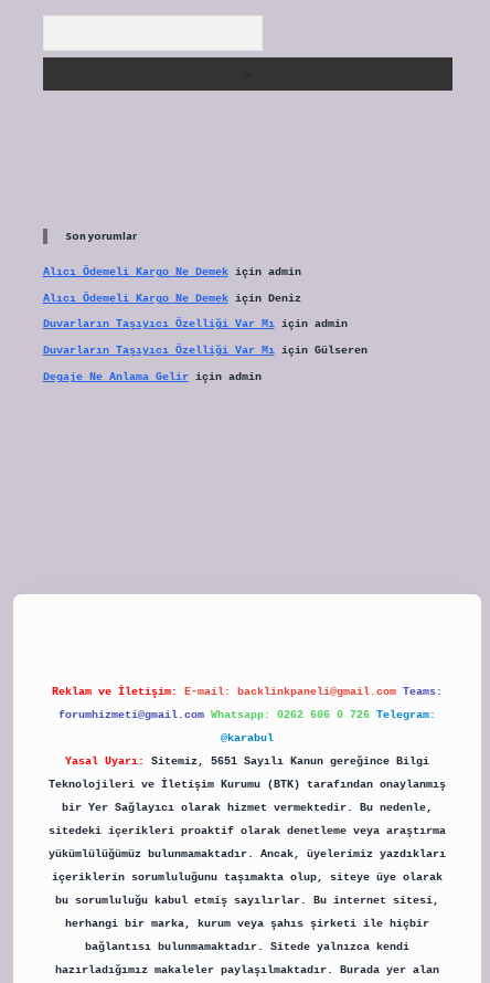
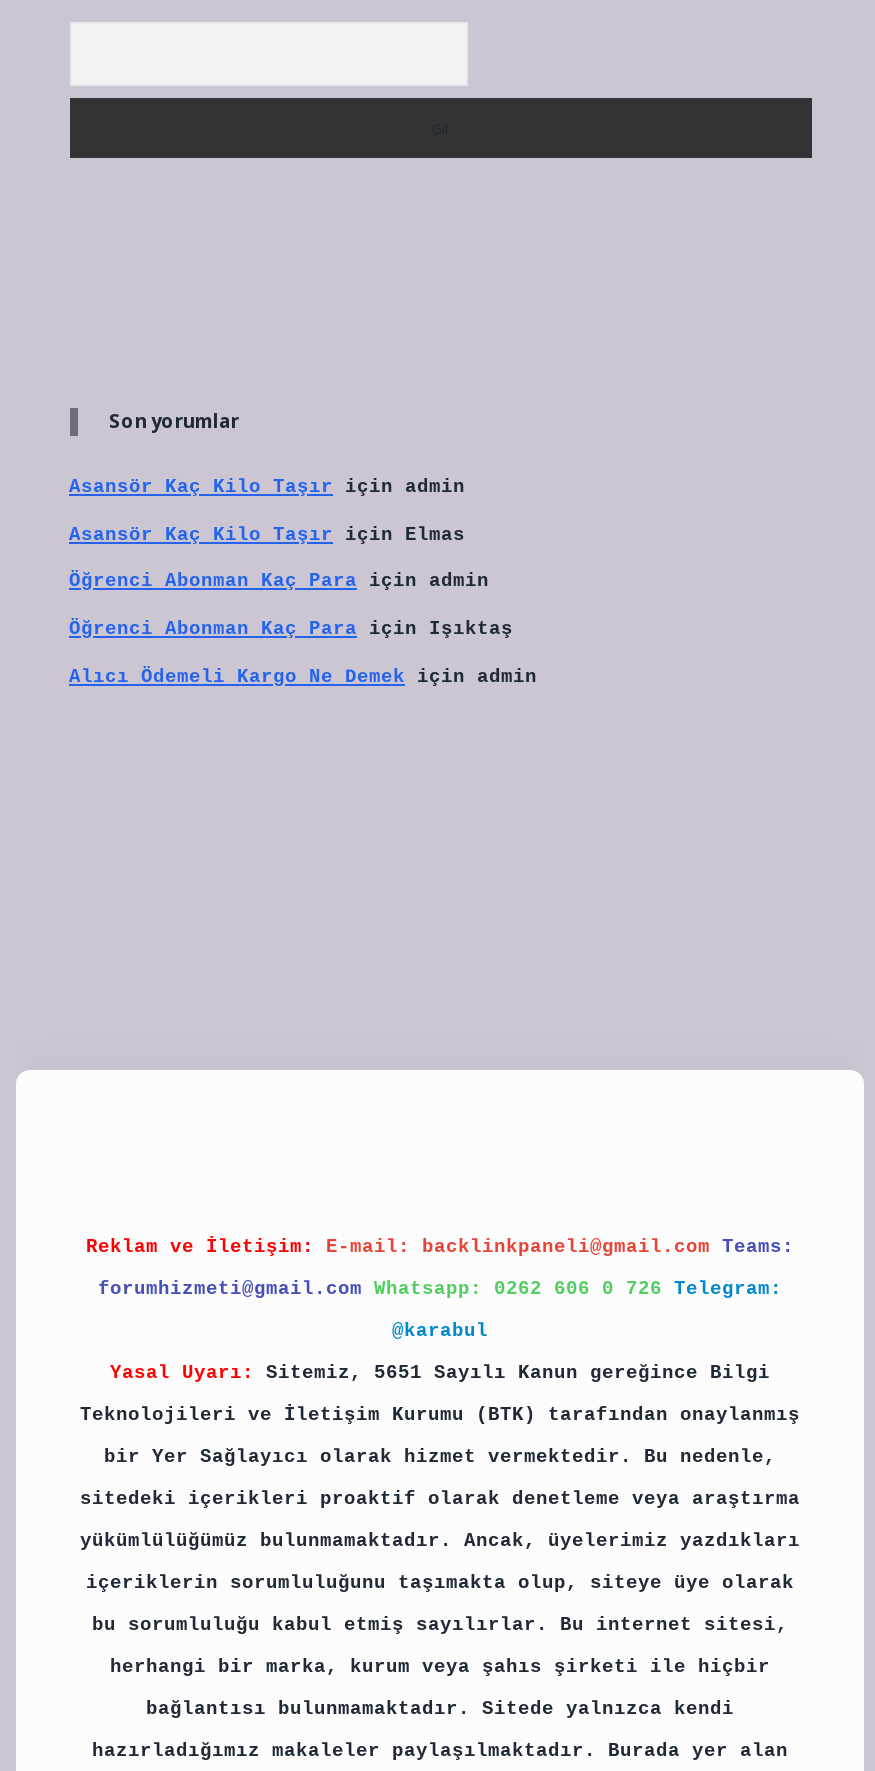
+ Asansör Kaç Kilo Taşır için admin
+ Asansör Kaç Kilo Taşır için Elmas
+ Öğrenci Abonman Kaç Para için admin
+ Öğrenci Abonman Kaç Para için Işıktaş

moved down: Alıcı Ödemeli Kargo Ne Demek için admin

- Alıcı Ödemeli Kargo Ne Demek için Deniz
- Duvarların Taşıyıcı Özelliği Var Mı için admin
- Duvarların Taşıyıcı Özelliği Var Mı için Gülseren
- Degaje Ne Anlama Gelir için admin
